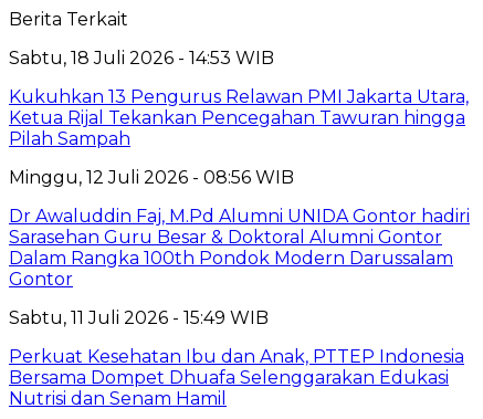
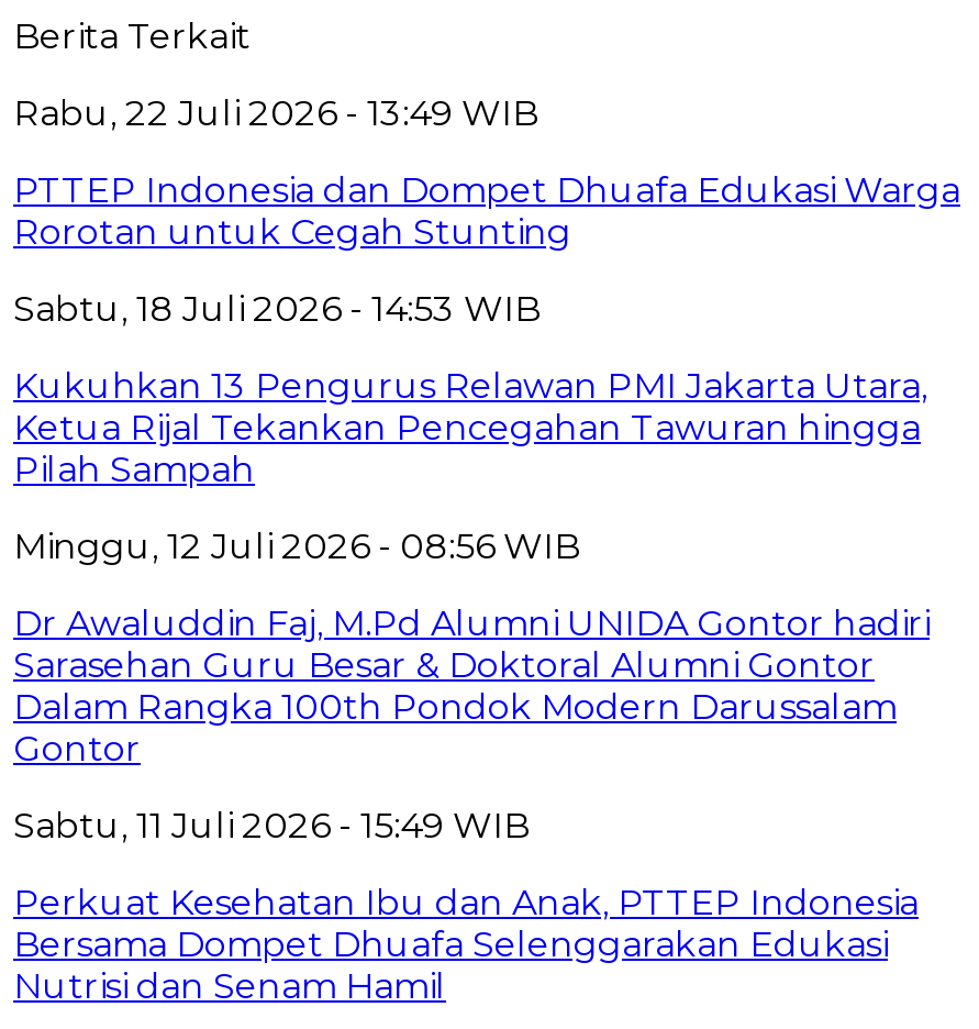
+ Rabu, 22 Juli 2026 - 13:49 WIB
+ PTTEP Indonesia dan Dompet Dhuafa Edukasi Warga
+ Rorotan untuk Cegah Stunting
